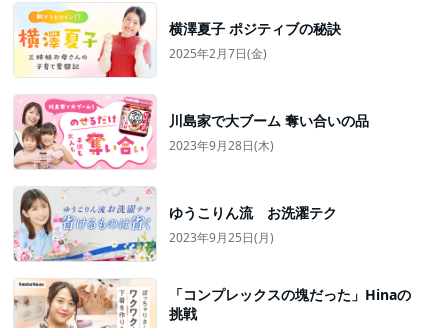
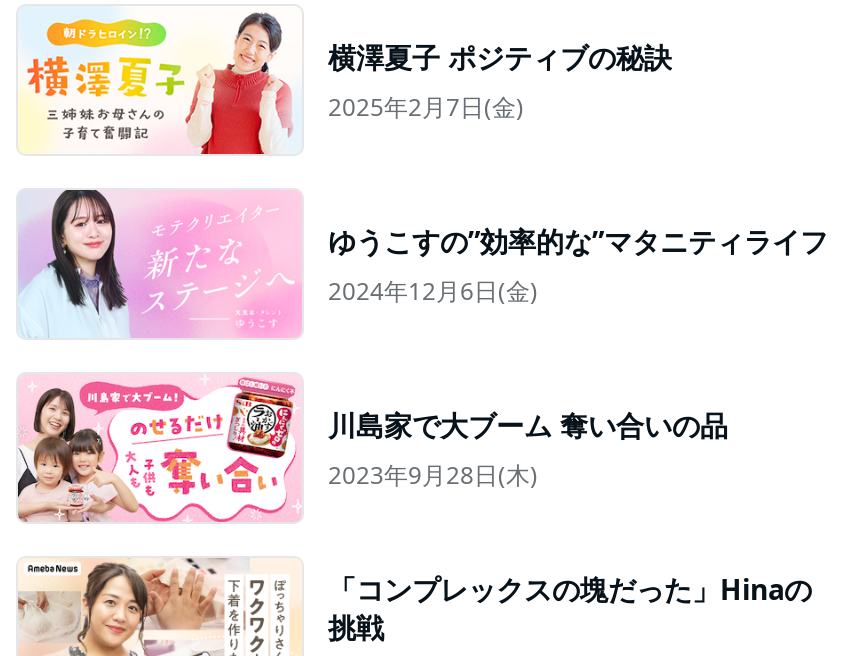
+ [image]
+ ゆうこすの”効率的な”マタニティライフ
+ 2024年12月6日(金)

moved down: [image] | 川島家で大ブーム 奪い合いの品 | 2023年9月28日(木)

- [image]
- ゆうこりん流 お洗濯テク
- 2023年9月25日(月)
